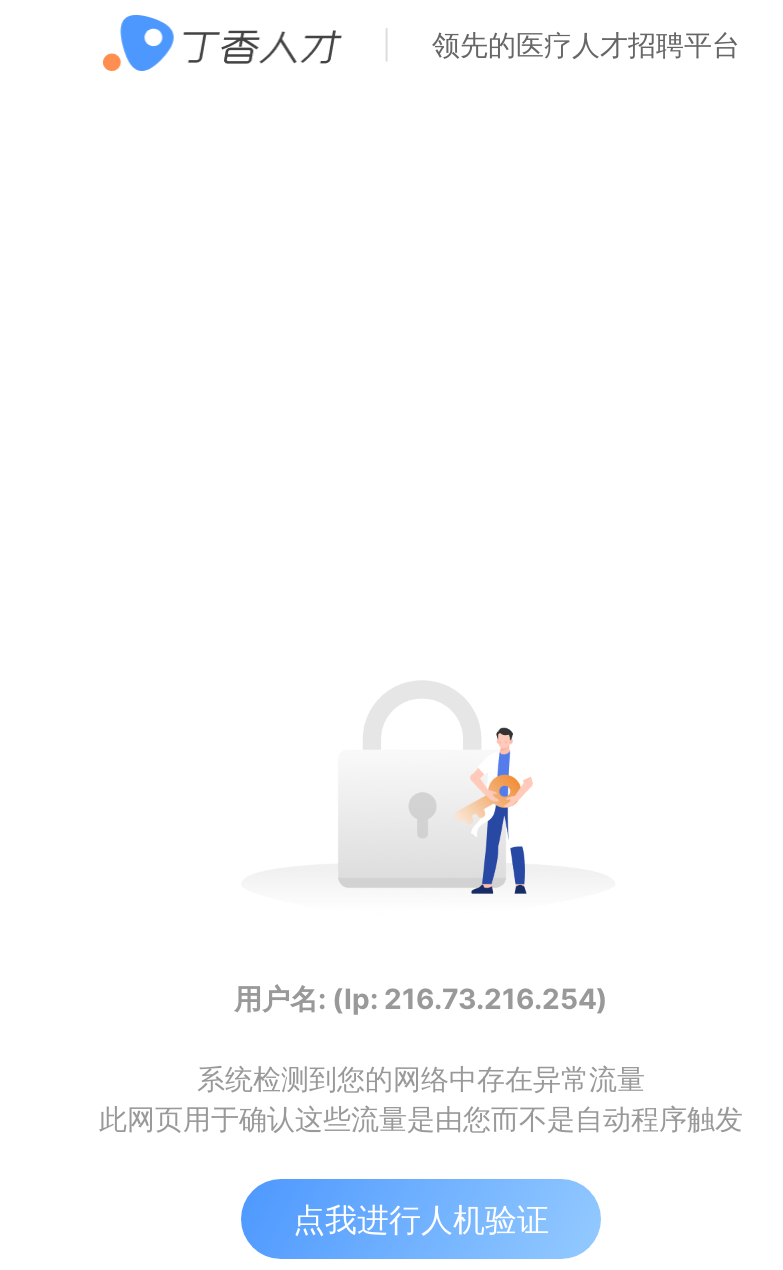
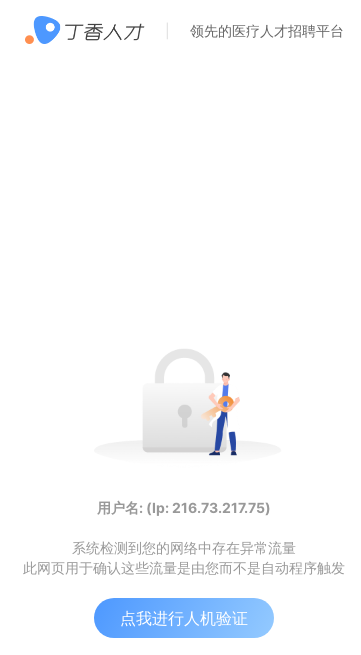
- 用户名: (Ip: 216.73.216.254)
+ 用户名: (Ip: 216.73.217.75)
